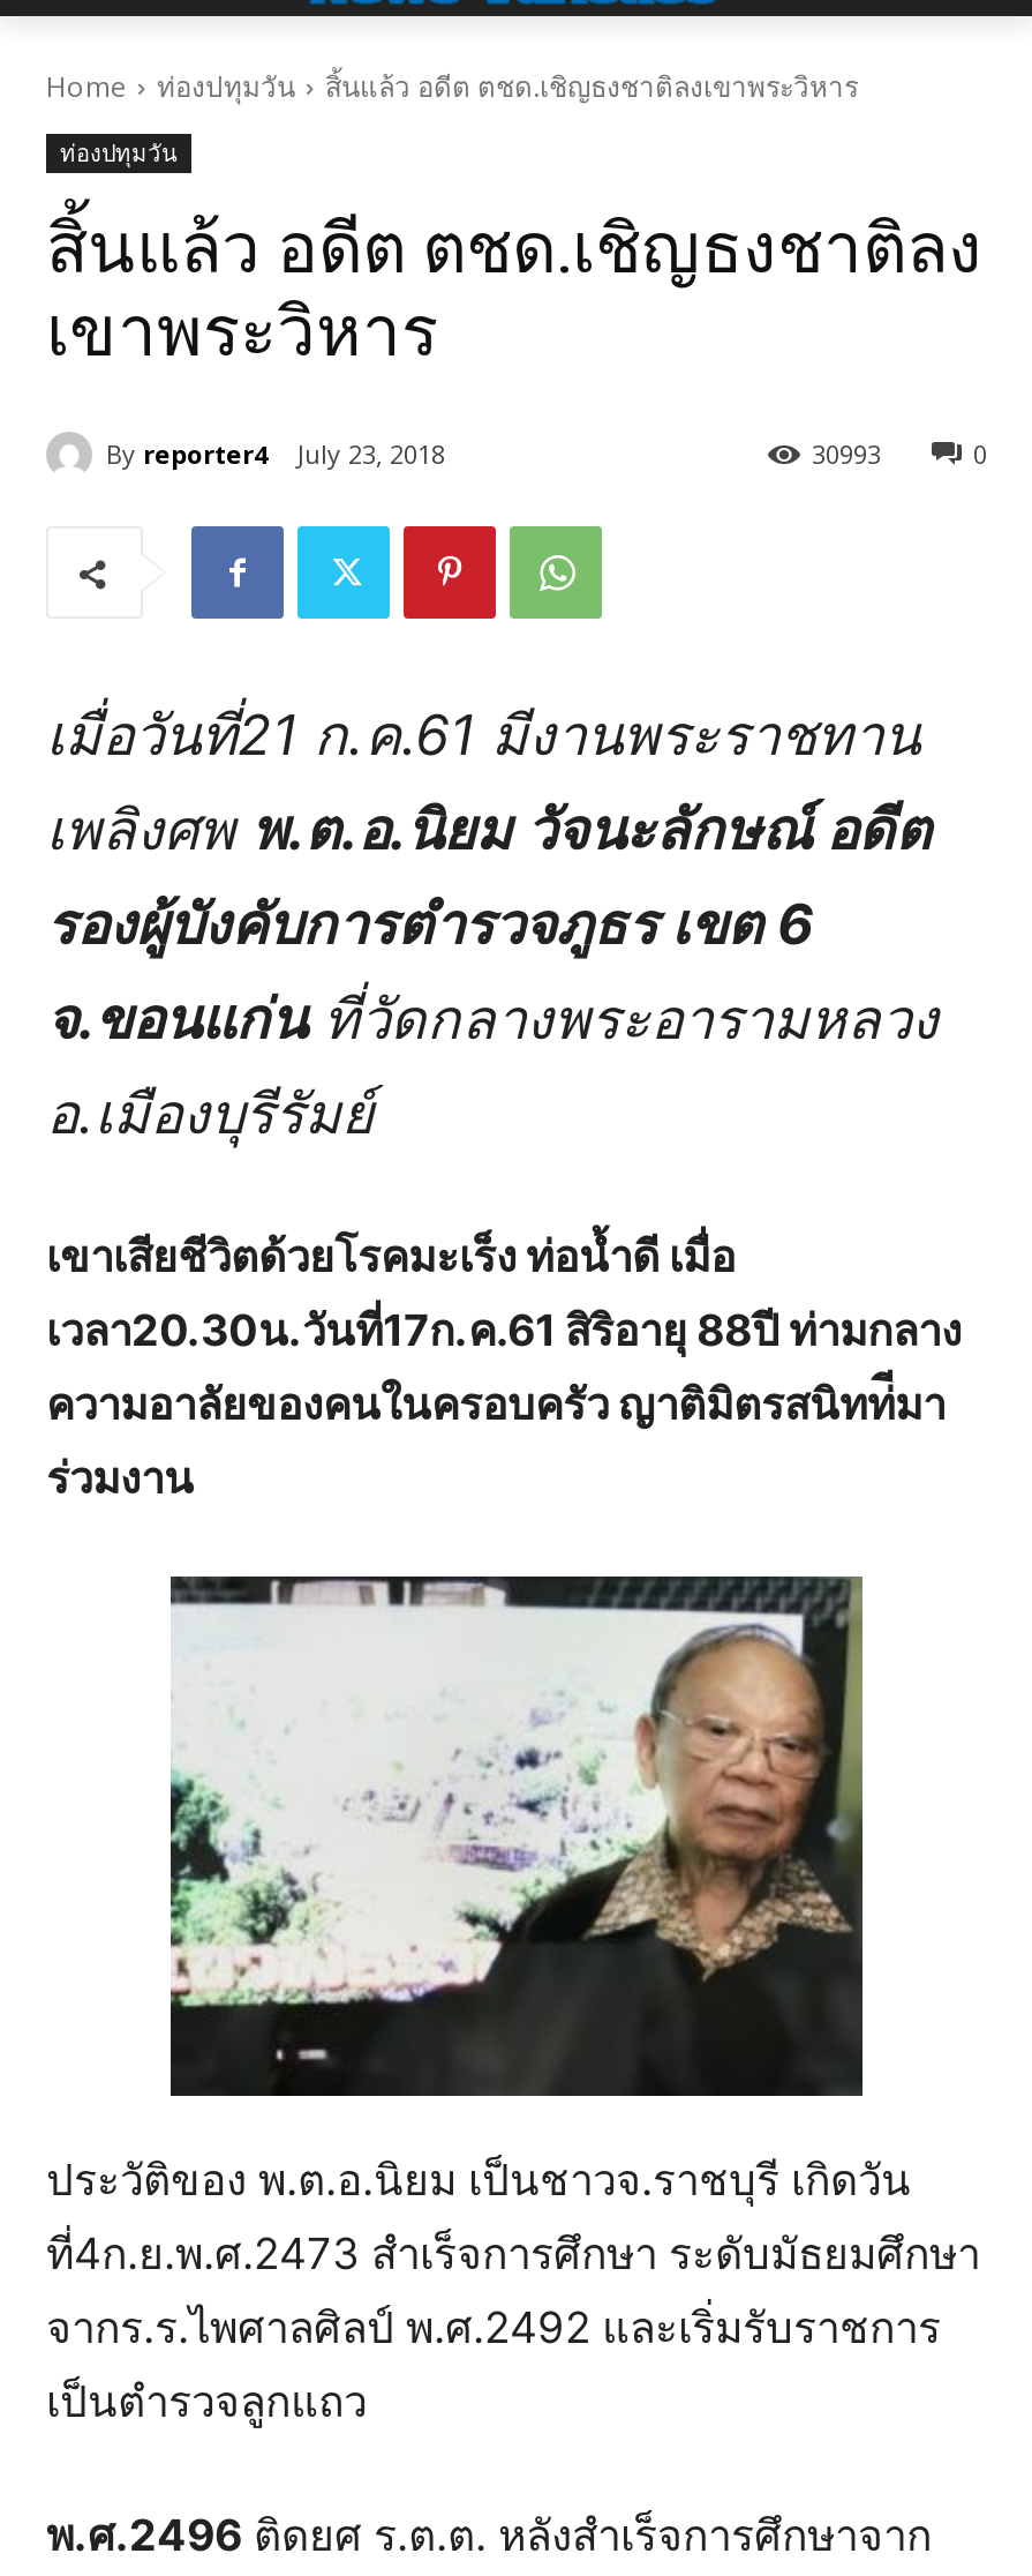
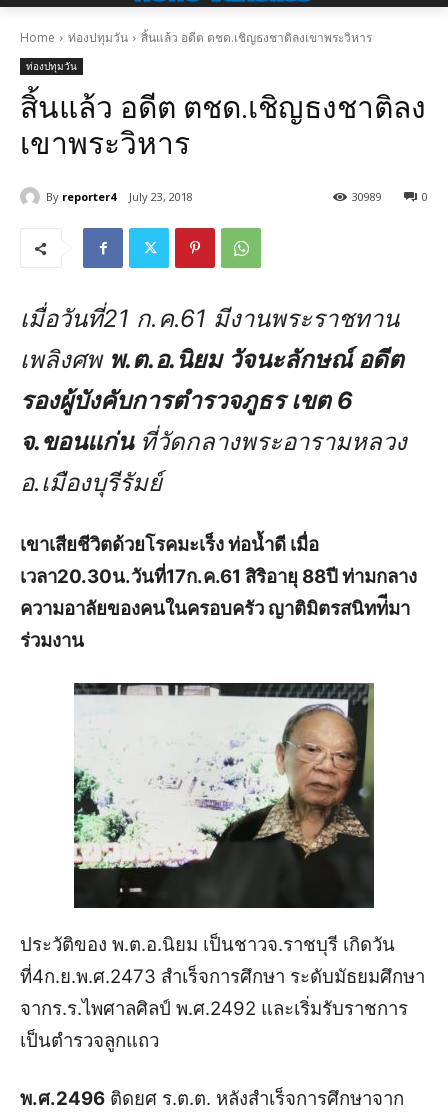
- 30993
+ 30989
